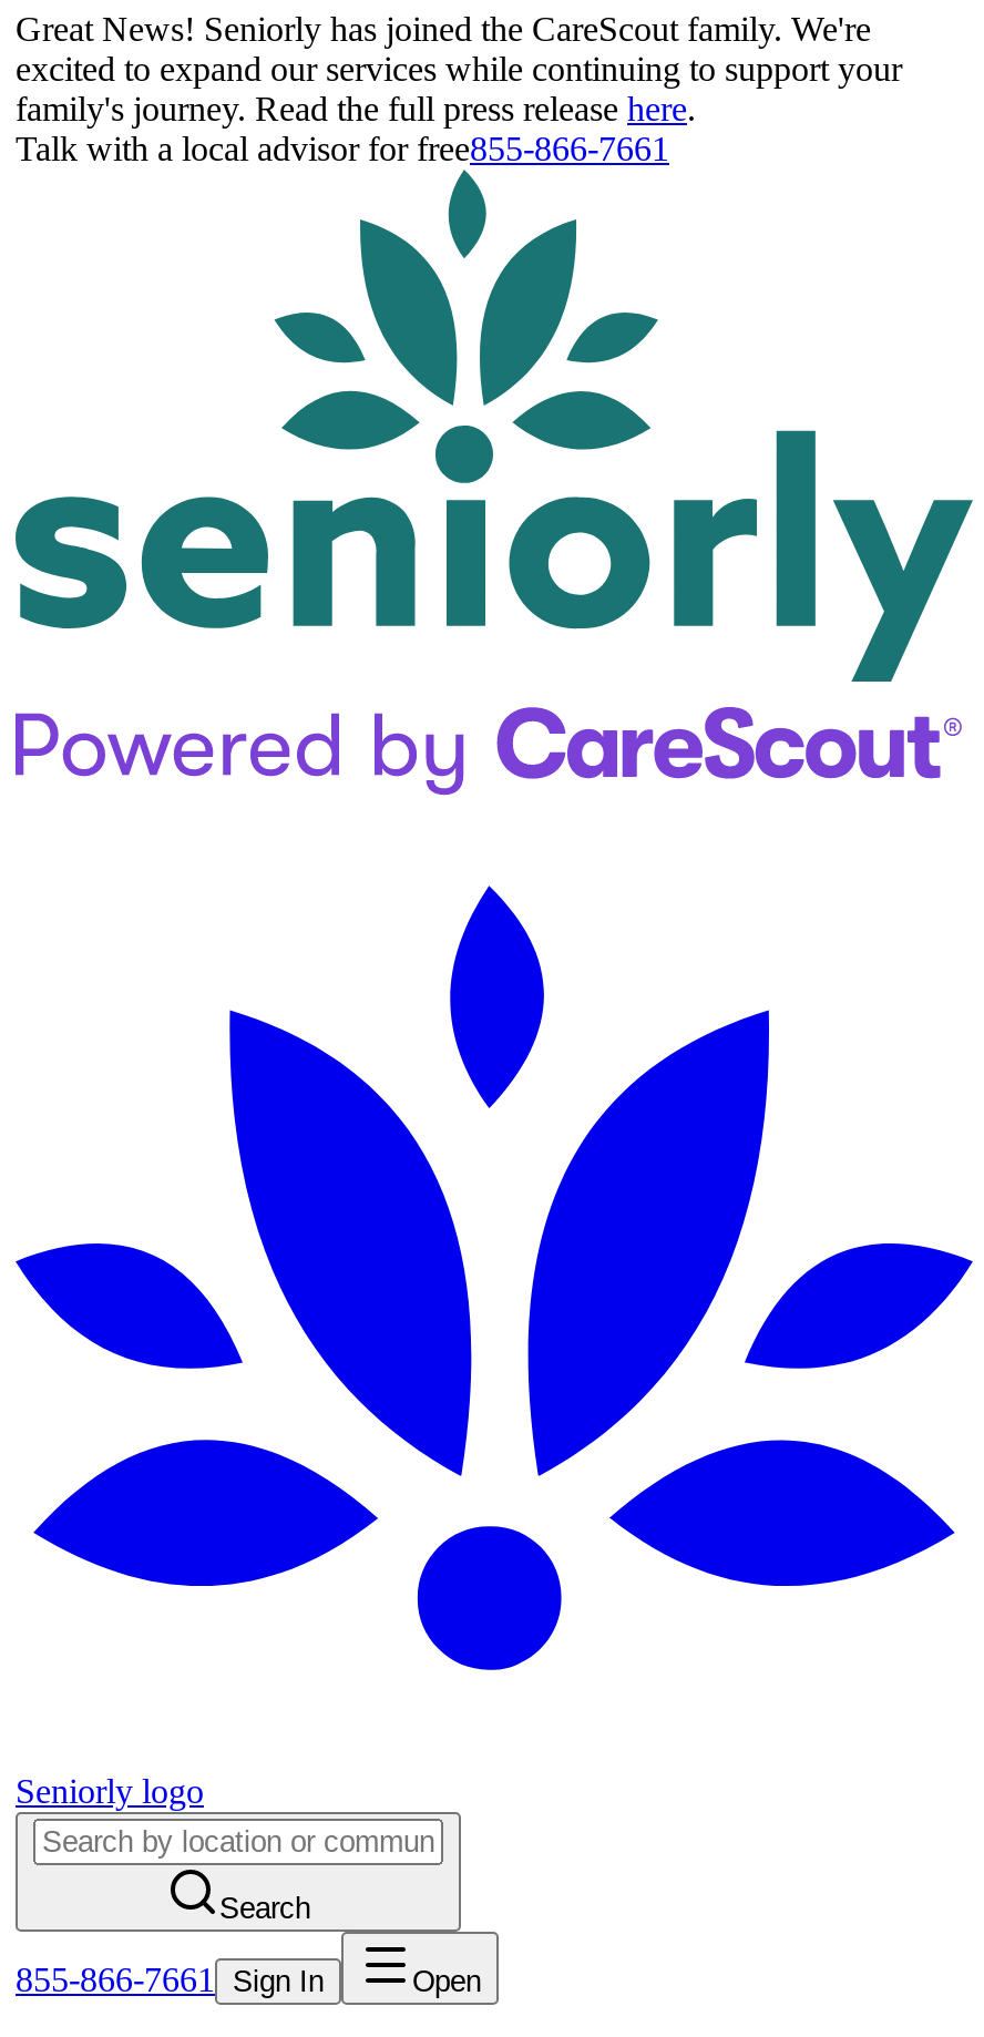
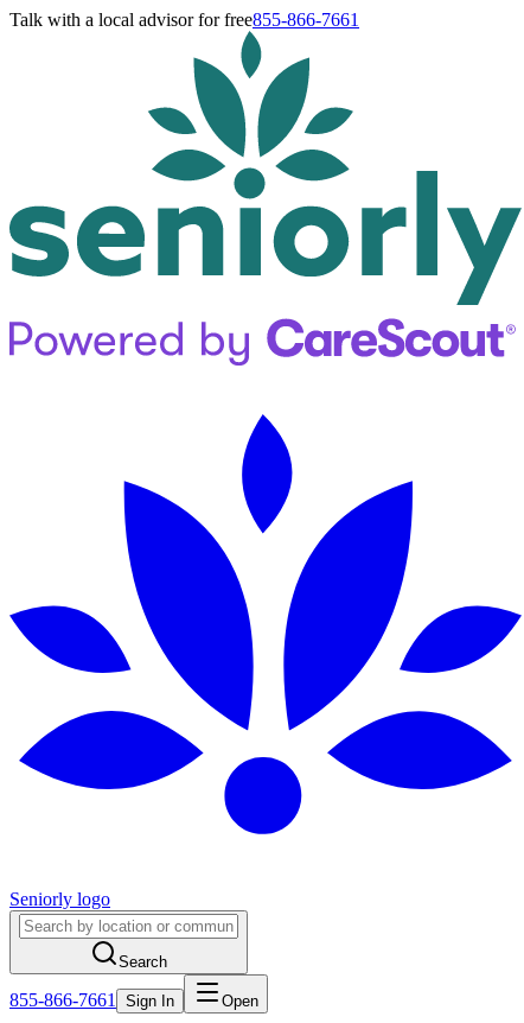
- Great News! Seniorly has joined the CareScout family. We're
- excited to expand our services while continuing to support your
- family's journey. Read the full press release here.
